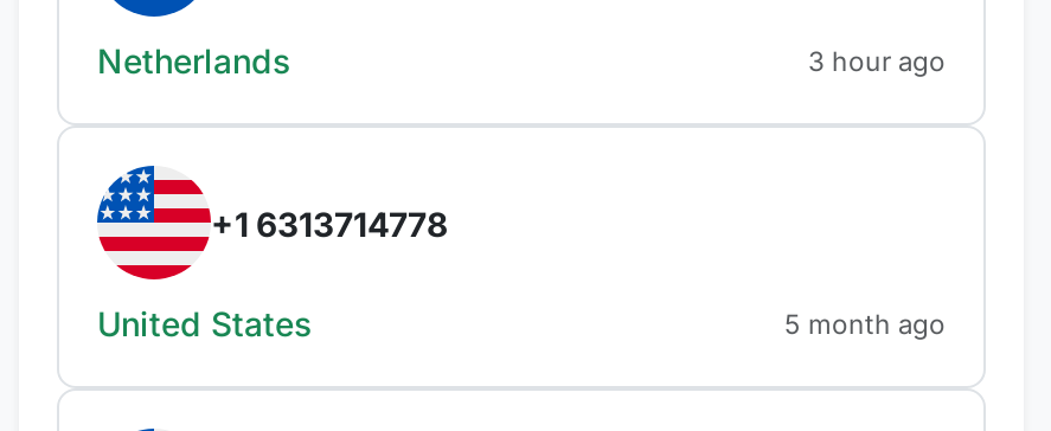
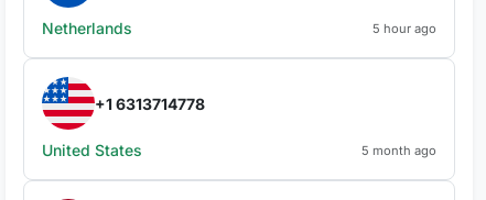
- 3 hour ago
+ 5 hour ago
